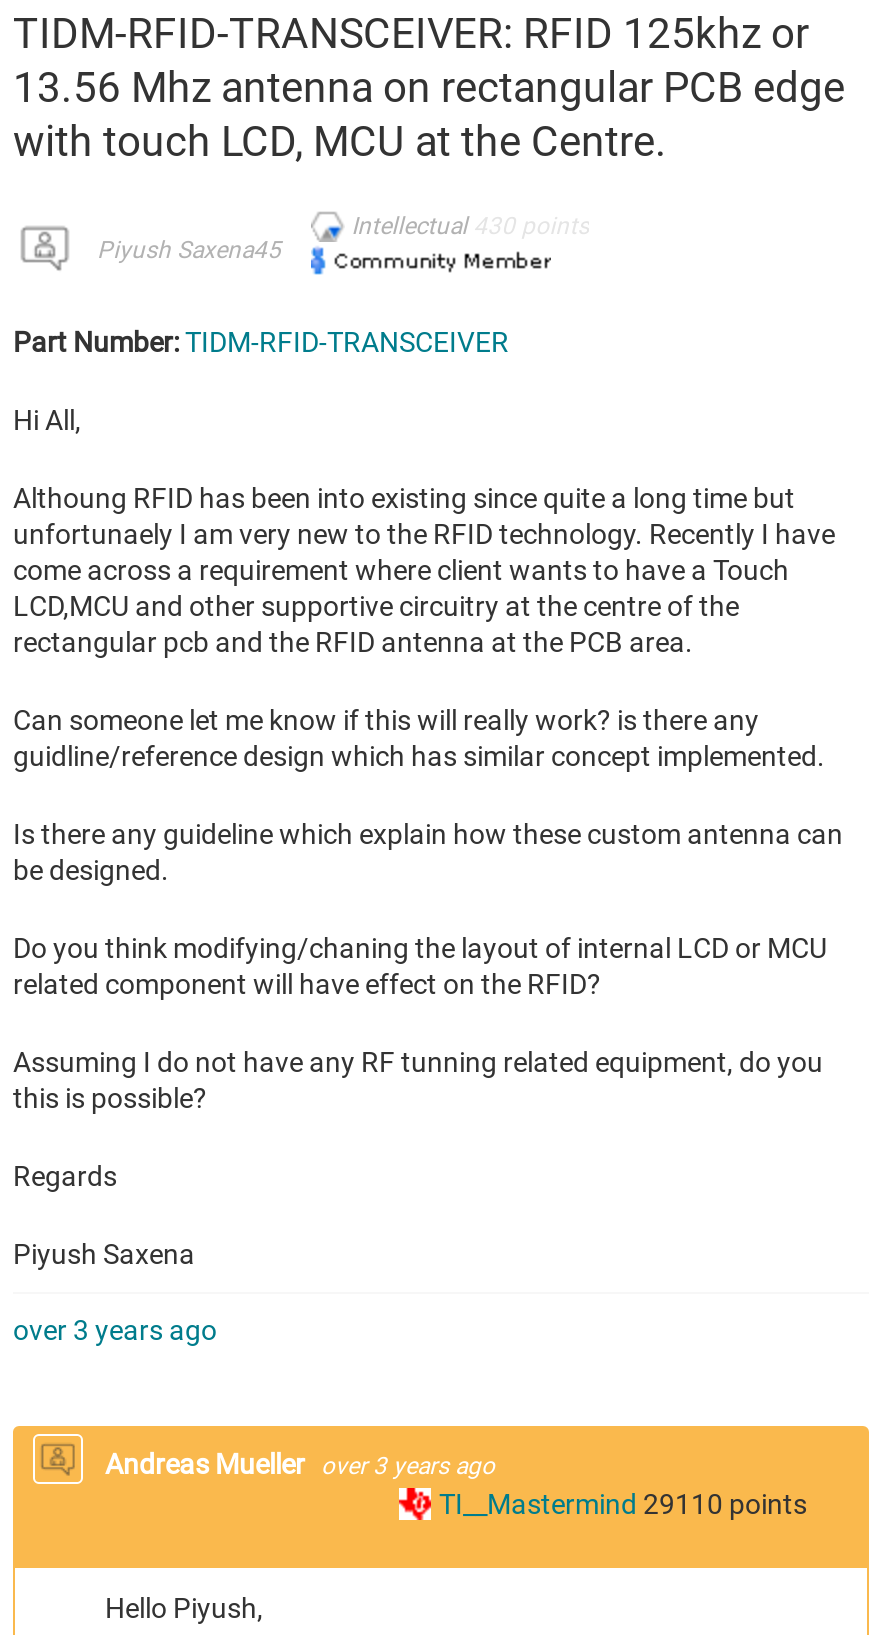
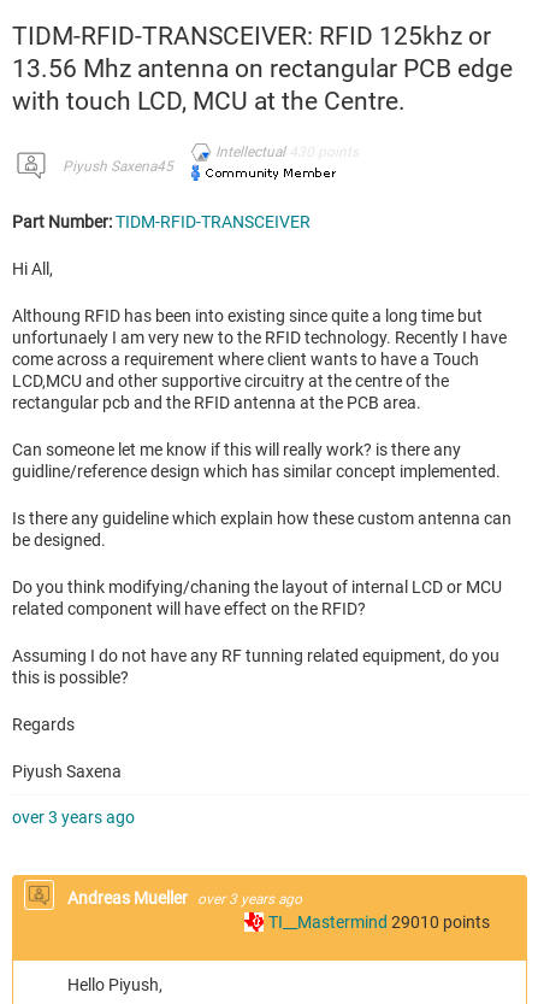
- TI__Mastermind 29110 points
+ TI__Mastermind 29010 points
